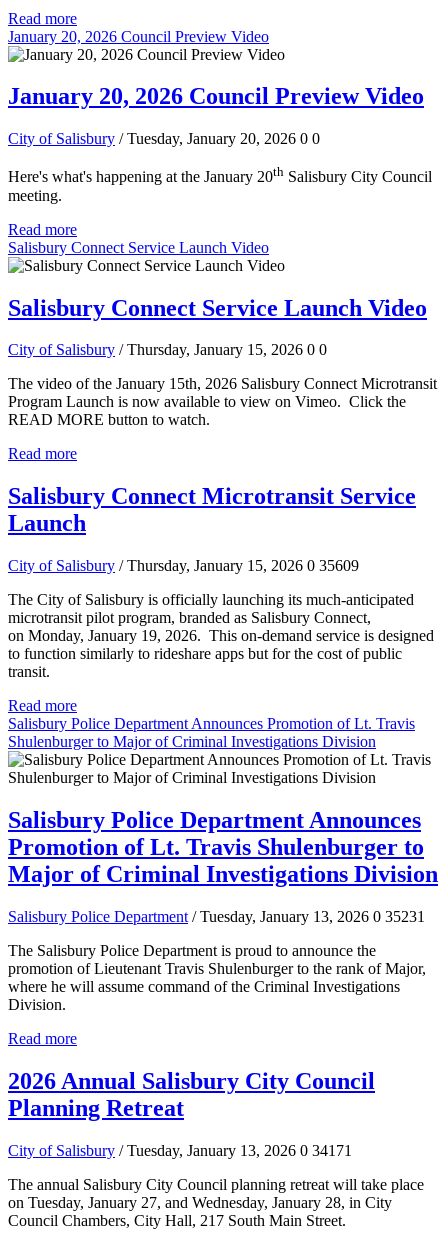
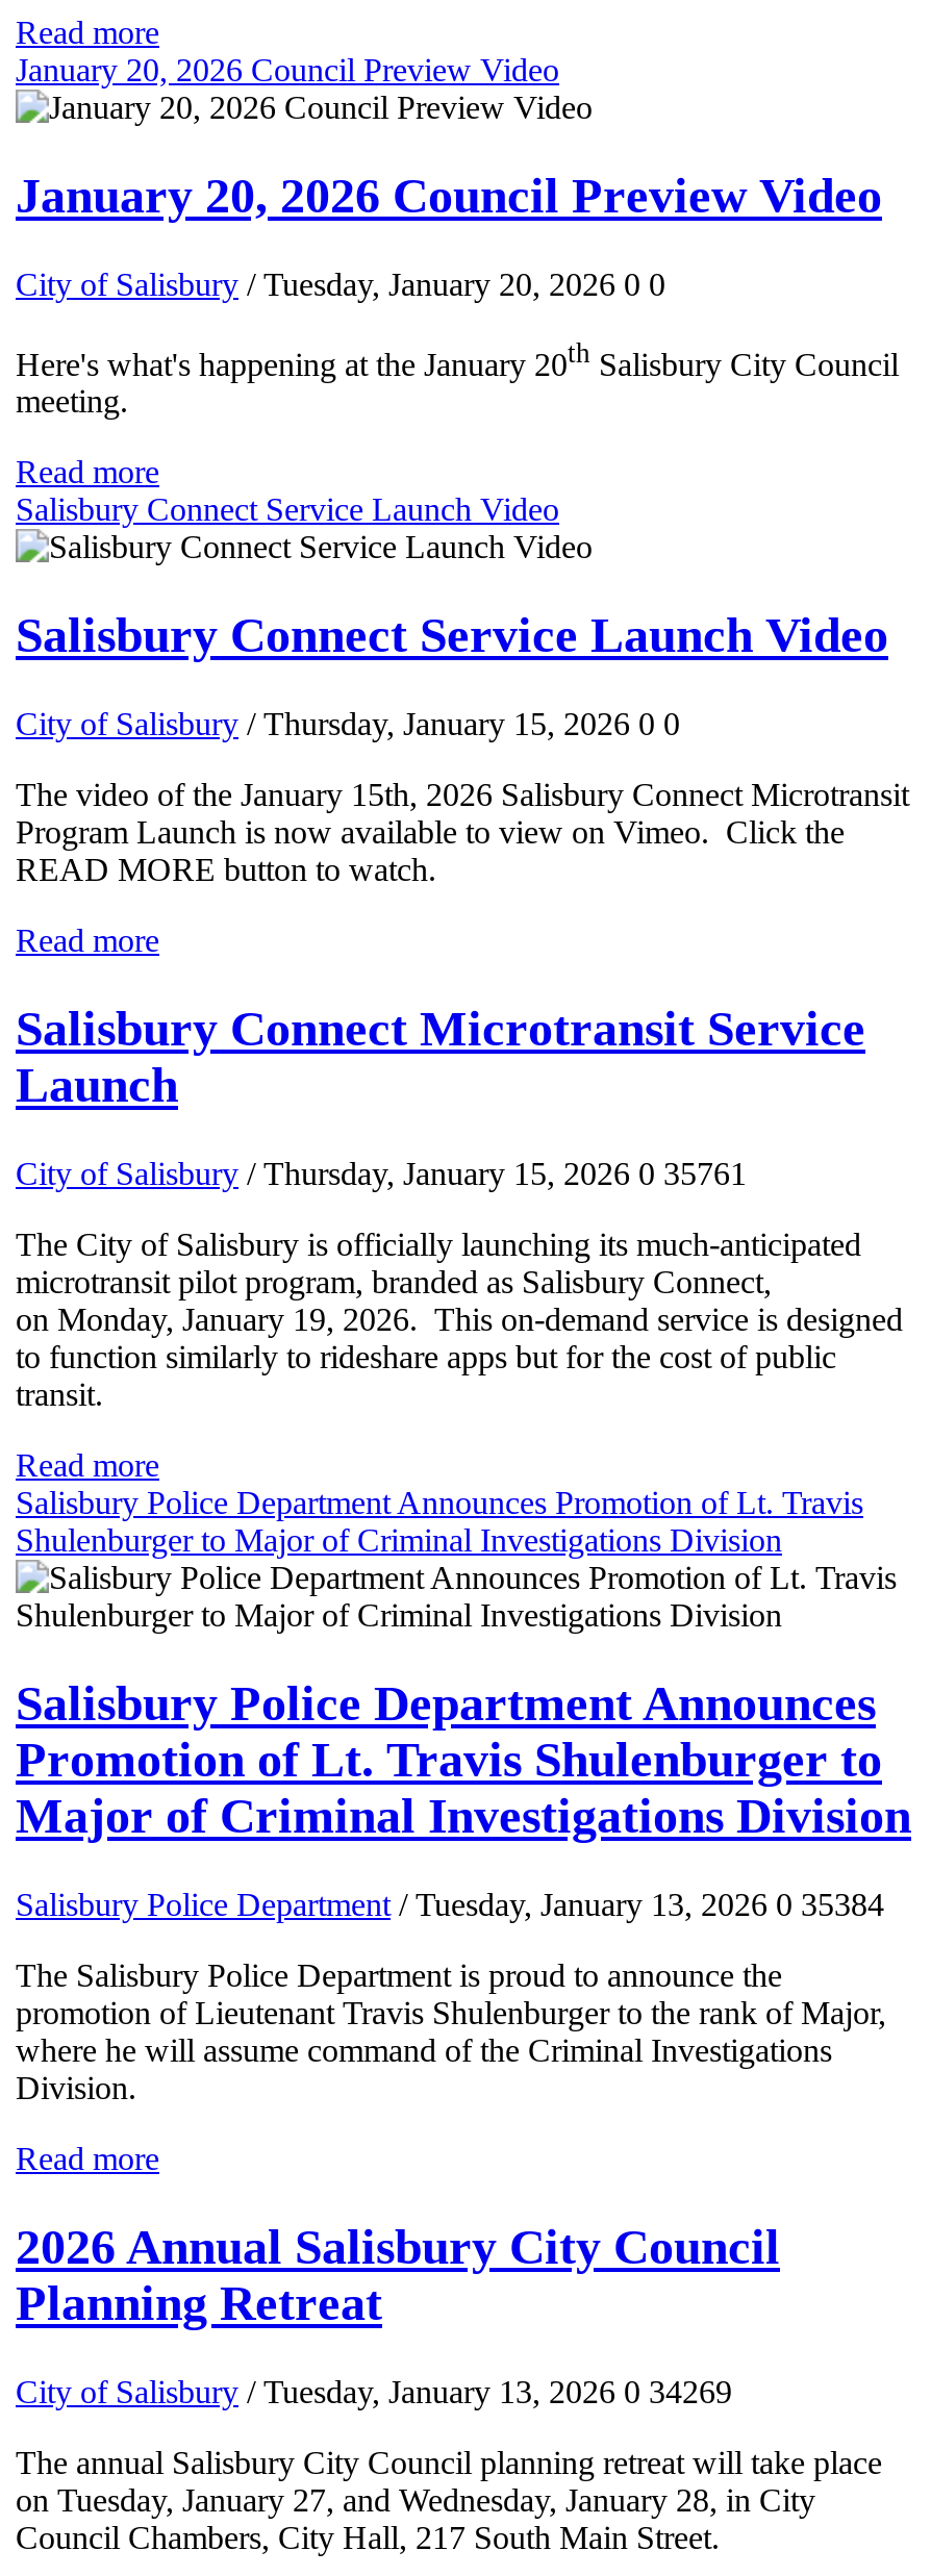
- City of Salisbury / Thursday, January 15, 2026 0 35609
+ City of Salisbury / Thursday, January 15, 2026 0 35761

- Salisbury Police Department / Tuesday, January 13, 2026 0 35231
+ Salisbury Police Department / Tuesday, January 13, 2026 0 35384

- City of Salisbury / Tuesday, January 13, 2026 0 34171
+ City of Salisbury / Tuesday, January 13, 2026 0 34269
